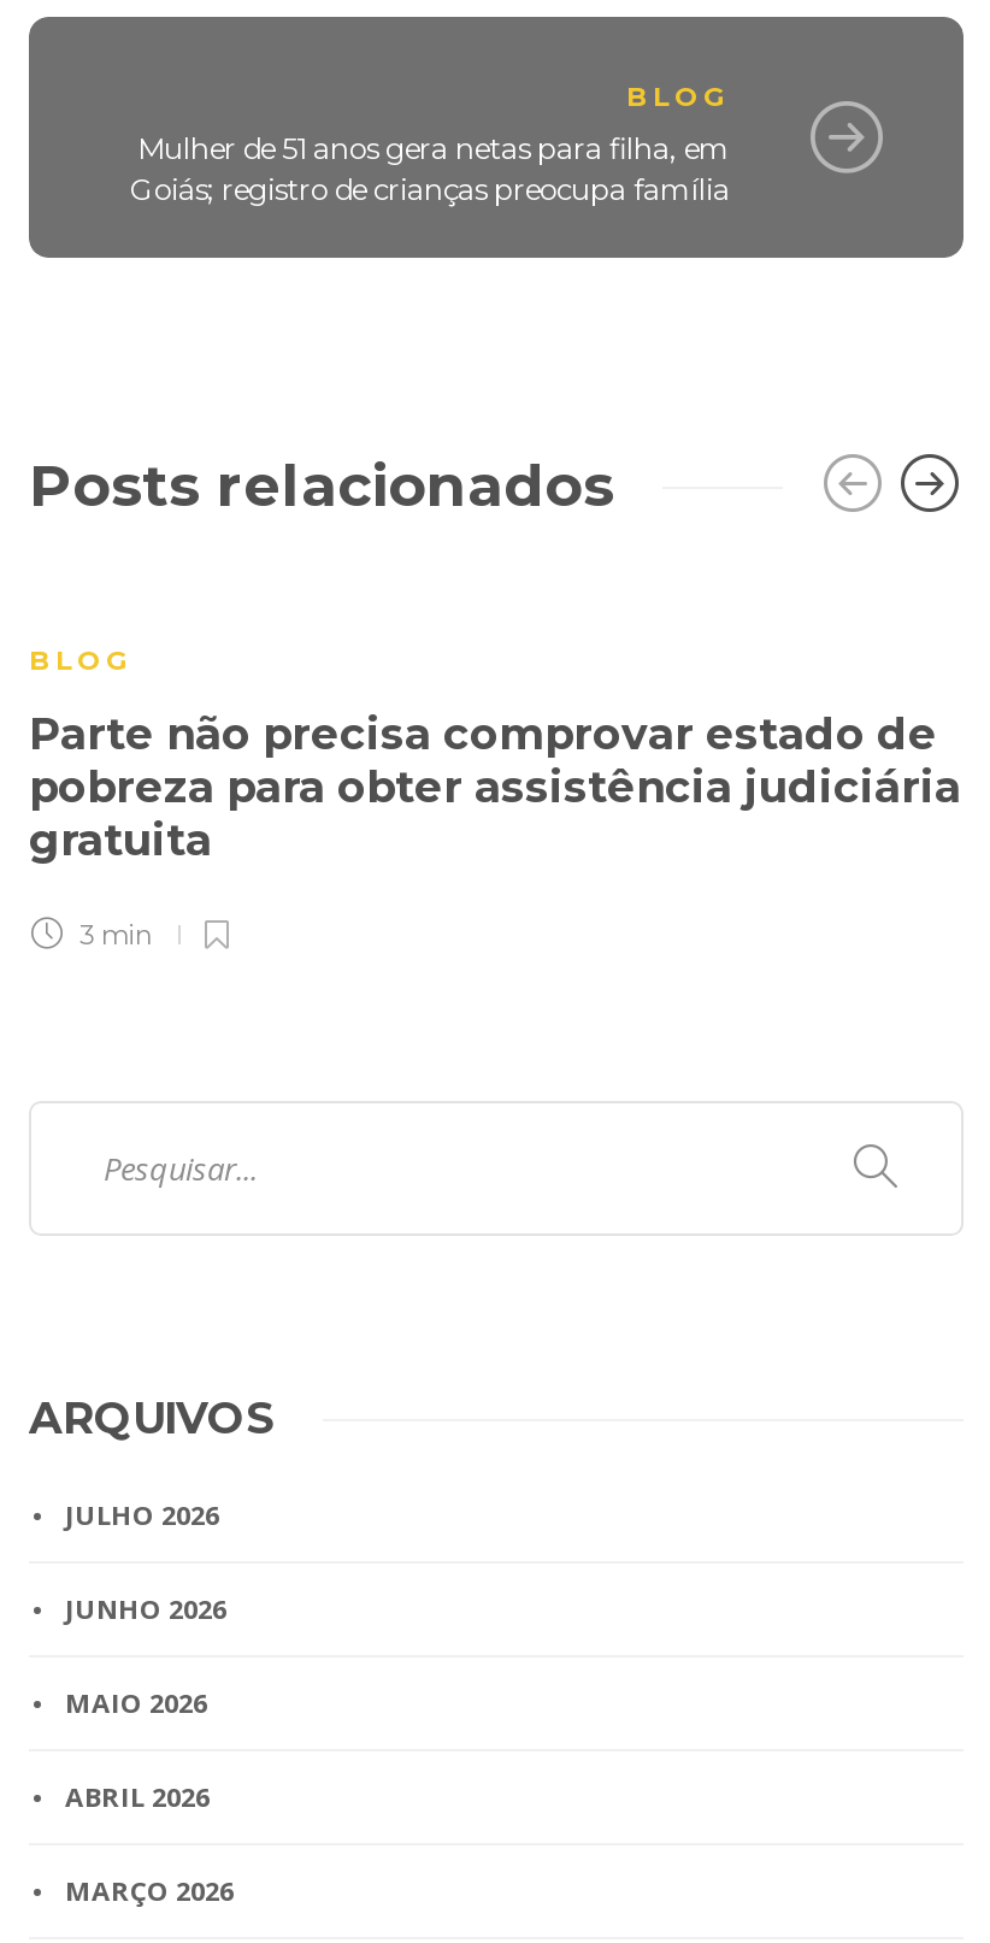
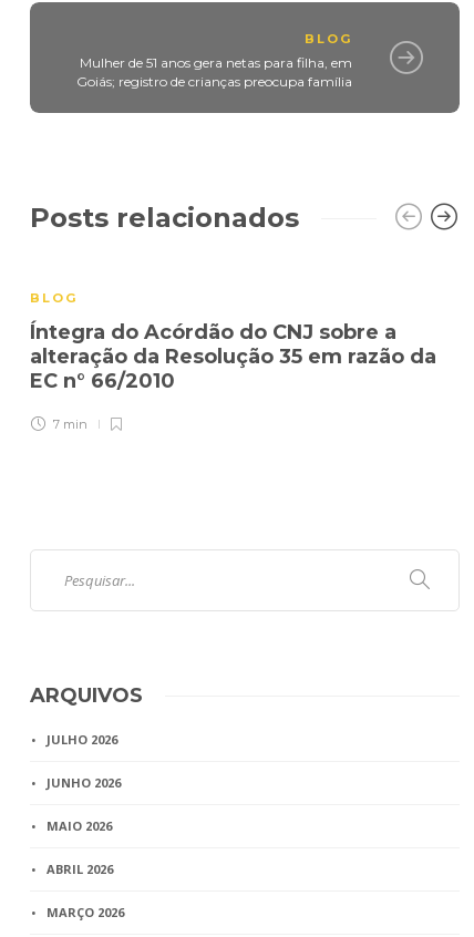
- Parte não precisa comprovar estado de
- pobreza para obter assistência judiciária
- gratuita
+ Íntegra do Acórdão do CNJ sobre a
+ alteração da Resolução 35 em razão da
+ EC n° 66/2010

- 3 min
+ 7 min
